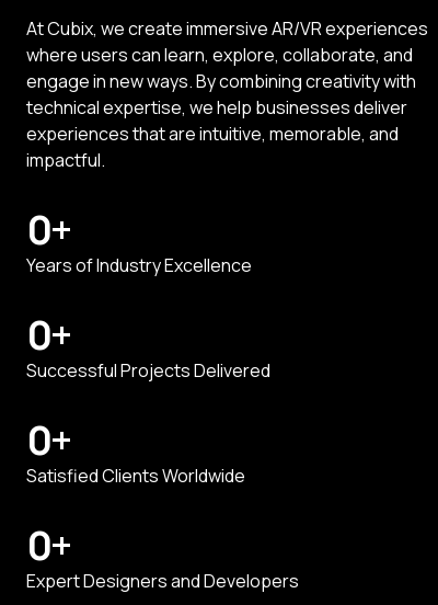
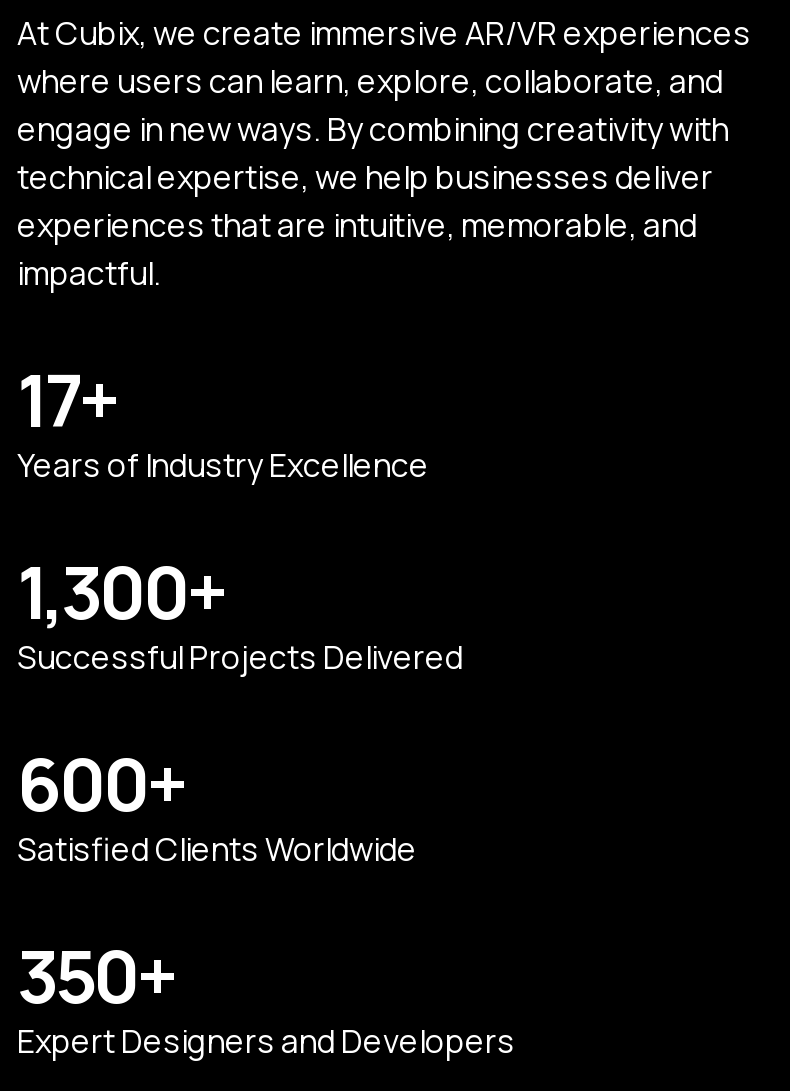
- 0+
+ 17+

- 0+
+ 1,300+

- 0+
+ 600+

- 0+
+ 350+
